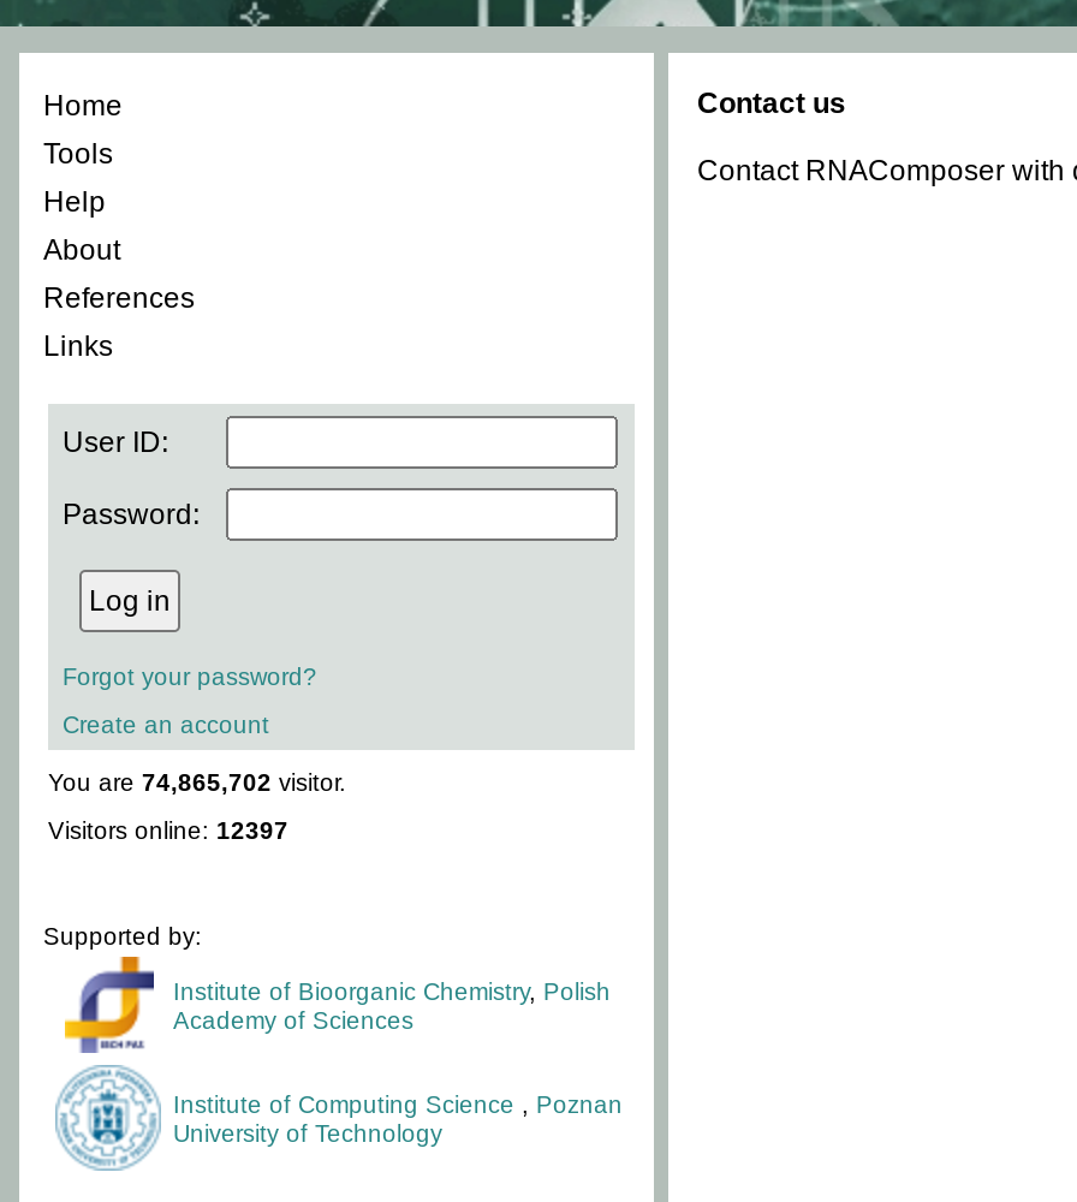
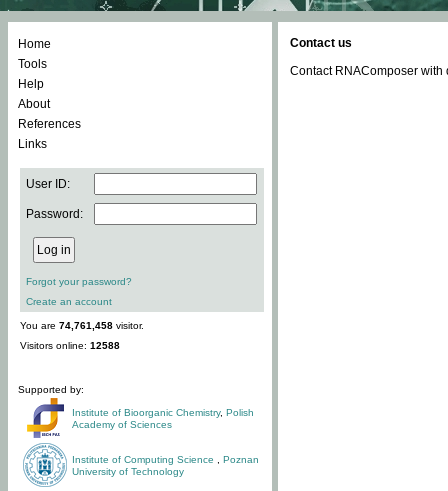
- You are 74,865,702 visitor.
+ You are 74,761,458 visitor.

- Visitors online: 12397
+ Visitors online: 12588
